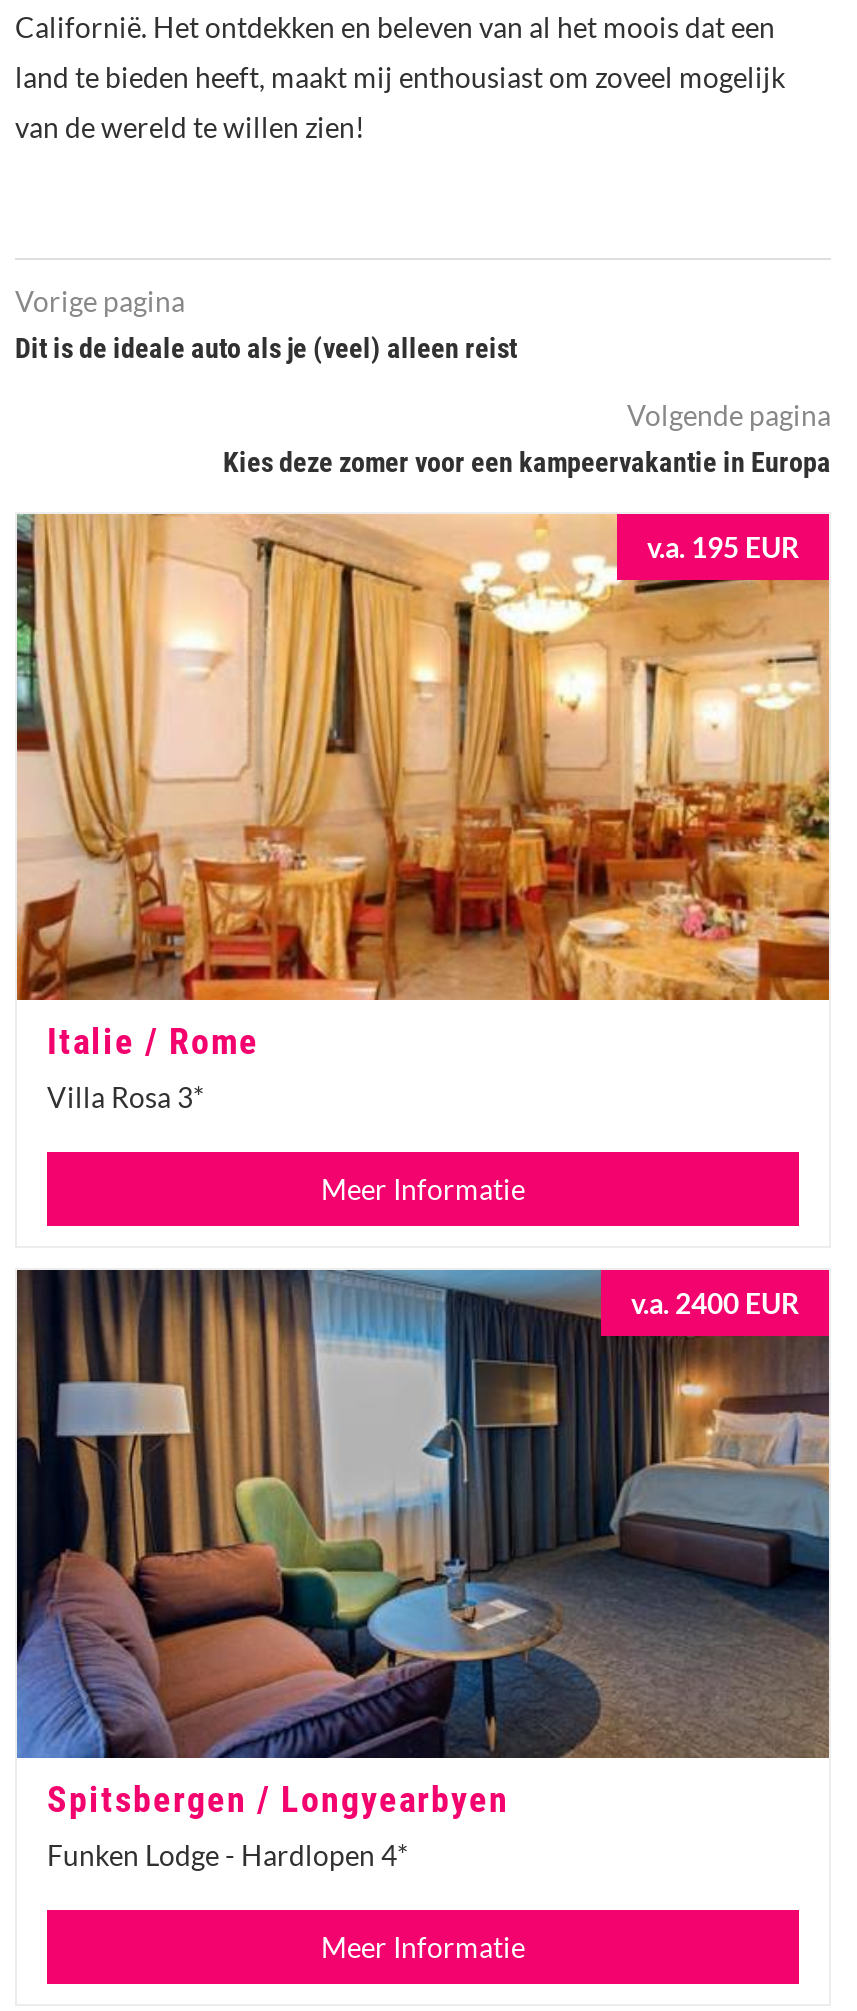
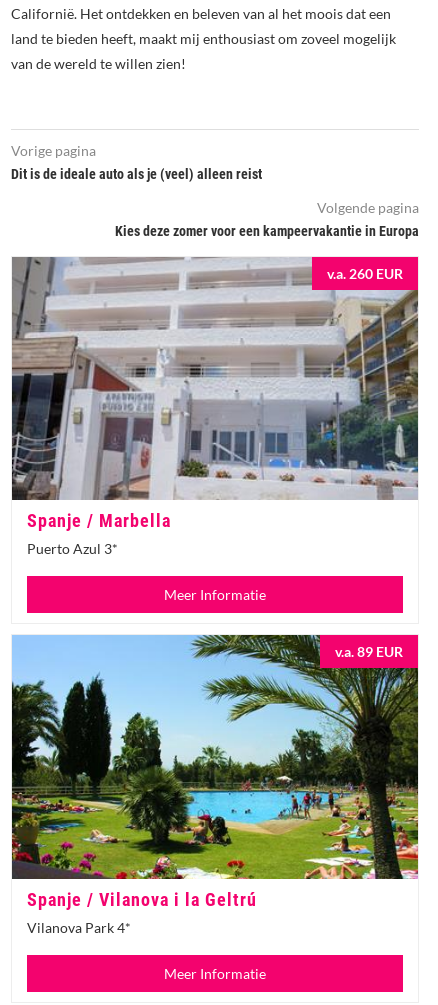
- [image]
- v.a. 195 EUR
+ [image]
+ v.a. 260 EUR

- Italie / Rome
- Villa Rosa 3*
+ Spanje / Marbella
+ Puerto Azul 3*

- [image]
- v.a. 2400 EUR
+ [image]
+ v.a. 89 EUR

- Spitsbergen / Longyearbyen
- Funken Lodge - Hardlopen 4*
+ Spanje / Vilanova i la Geltrú
+ Vilanova Park 4*
